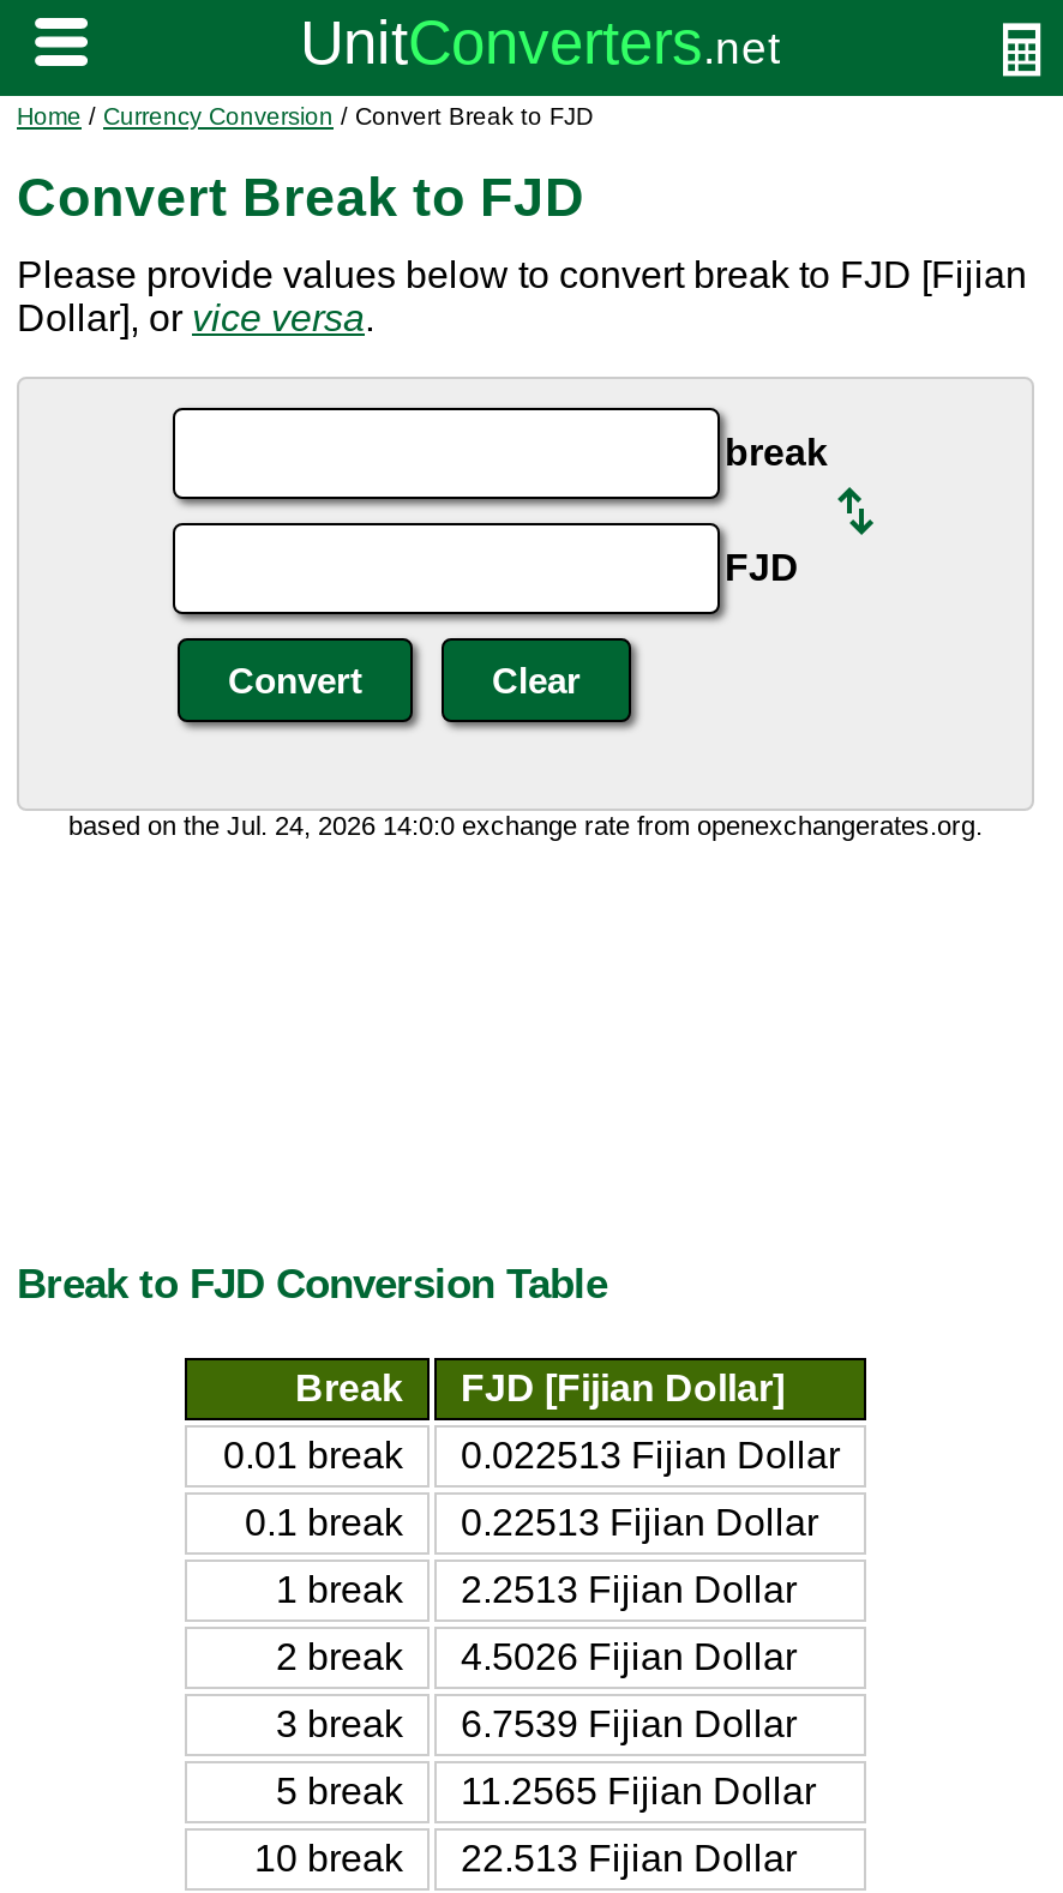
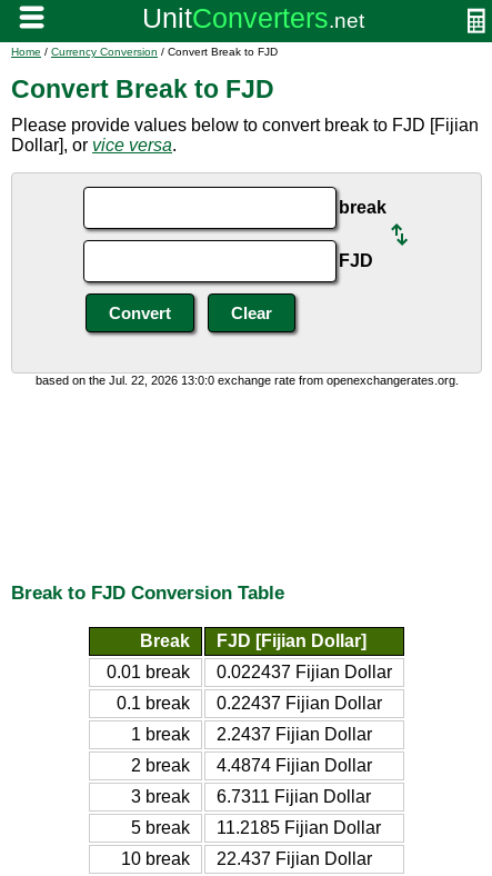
- based on the Jul. 24, 2026 14:0:0 exchange rate from openexchangerates.org.
+ based on the Jul. 22, 2026 13:0:0 exchange rate from openexchangerates.org.

- 0.022513 Fijian Dollar
+ 0.022437 Fijian Dollar

- 0.22513 Fijian Dollar
+ 0.22437 Fijian Dollar

- 2.2513 Fijian Dollar
+ 2.2437 Fijian Dollar

- 4.5026 Fijian Dollar
+ 4.4874 Fijian Dollar

- 6.7539 Fijian Dollar
+ 6.7311 Fijian Dollar

- 11.2565 Fijian Dollar
+ 11.2185 Fijian Dollar

- 22.513 Fijian Dollar
+ 22.437 Fijian Dollar
